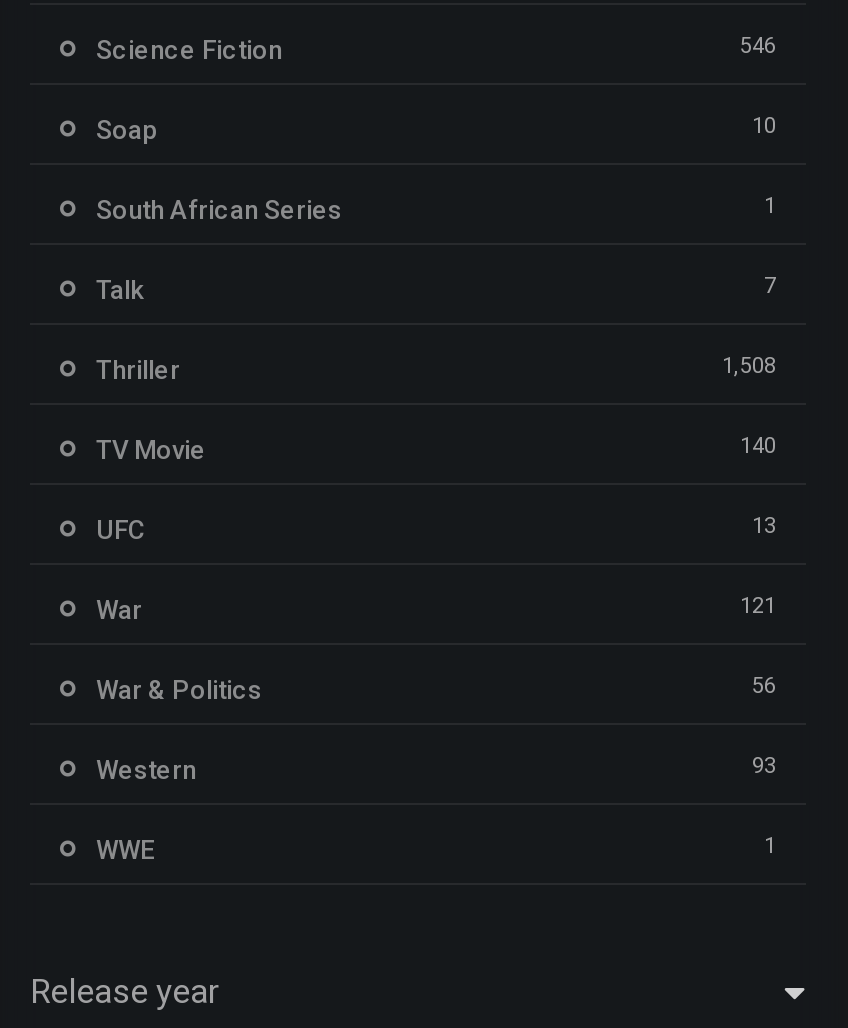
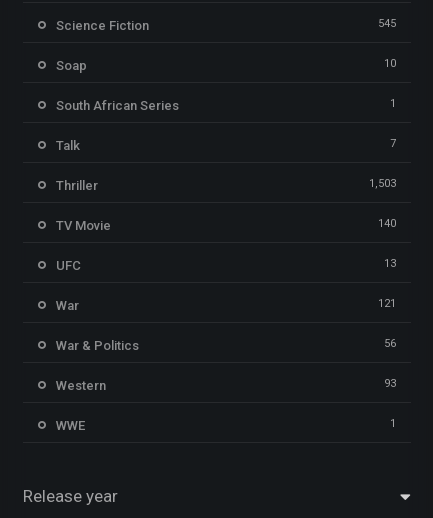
- 546
+ 545

- 1,508
+ 1,503
